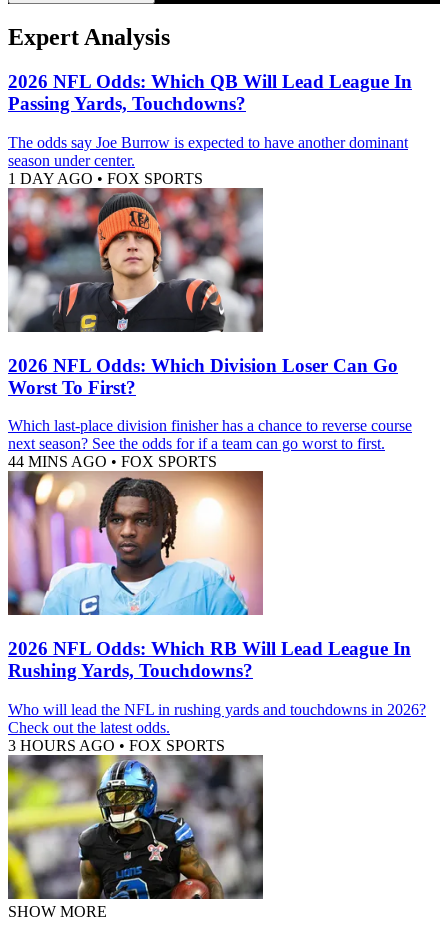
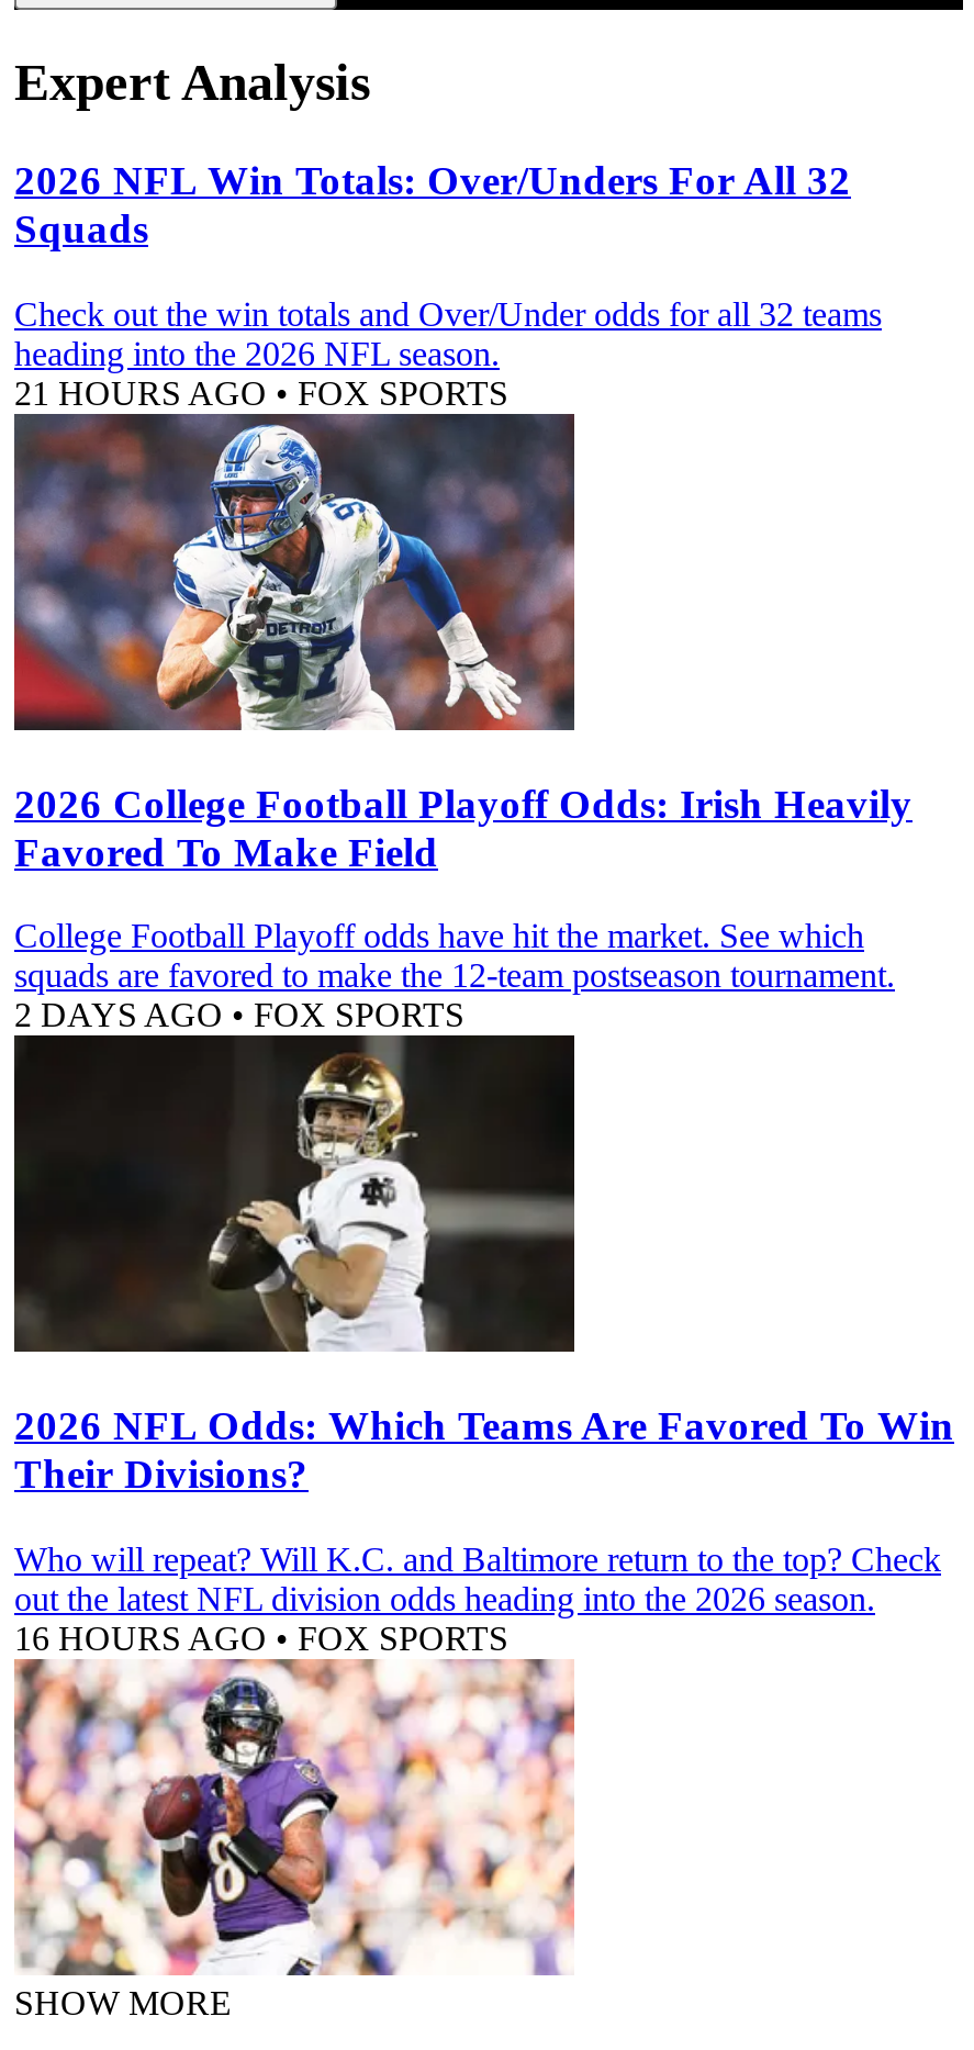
- 2026 NFL Odds: Which QB Will Lead League In
- Passing Yards, Touchdowns?
+ 2026 NFL Win Totals: Over/Unders For All 32
+ Squads

- The odds say Joe Burrow is expected to have another dominant
- season under center.
- 1 DAY AGO • FOX SPORTS
+ Check out the win totals and Over/Under odds for all 32 teams
+ heading into the 2026 NFL season.
+ 21 HOURS AGO • FOX SPORTS

- [image]
- 2026 NFL Odds: Which Division Loser Can Go
- Worst To First?
+ [image]
+ 2026 College Football Playoff Odds: Irish Heavily
+ Favored To Make Field

- [image]
- Which last-place division finisher has a chance to reverse course
- next season? See the odds for if a team can go worst to first.
- 44 MINS AGO • FOX SPORTS
+ [image]
+ College Football Playoff odds have hit the market. See which
+ squads are favored to make the 12-team postseason tournament.
+ 2 DAYS AGO • FOX SPORTS

- 2026 NFL Odds: Which RB Will Lead League In
- Rushing Yards, Touchdowns?
+ 2026 NFL Odds: Which Teams Are Favored To Win
+ Their Divisions?

- Who will lead the NFL in rushing yards and touchdowns in 2026?
- Check out the latest odds.
- 3 HOURS AGO • FOX SPORTS
+ Who will repeat? Will K.C. and Baltimore return to the top? Check
+ out the latest NFL division odds heading into the 2026 season.
+ 16 HOURS AGO • FOX SPORTS

- [image]
+ [image]
